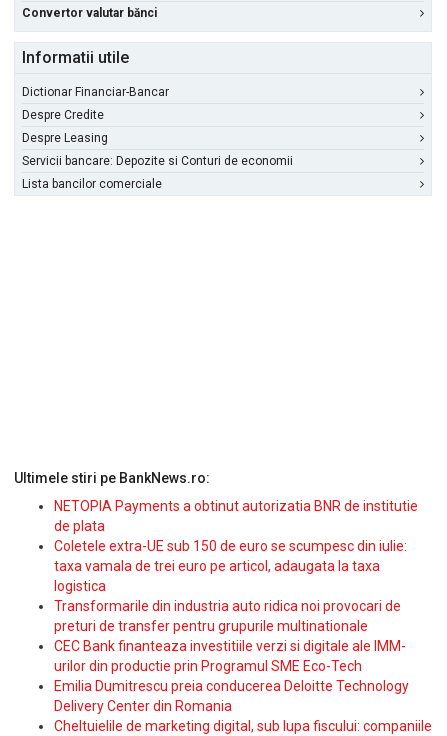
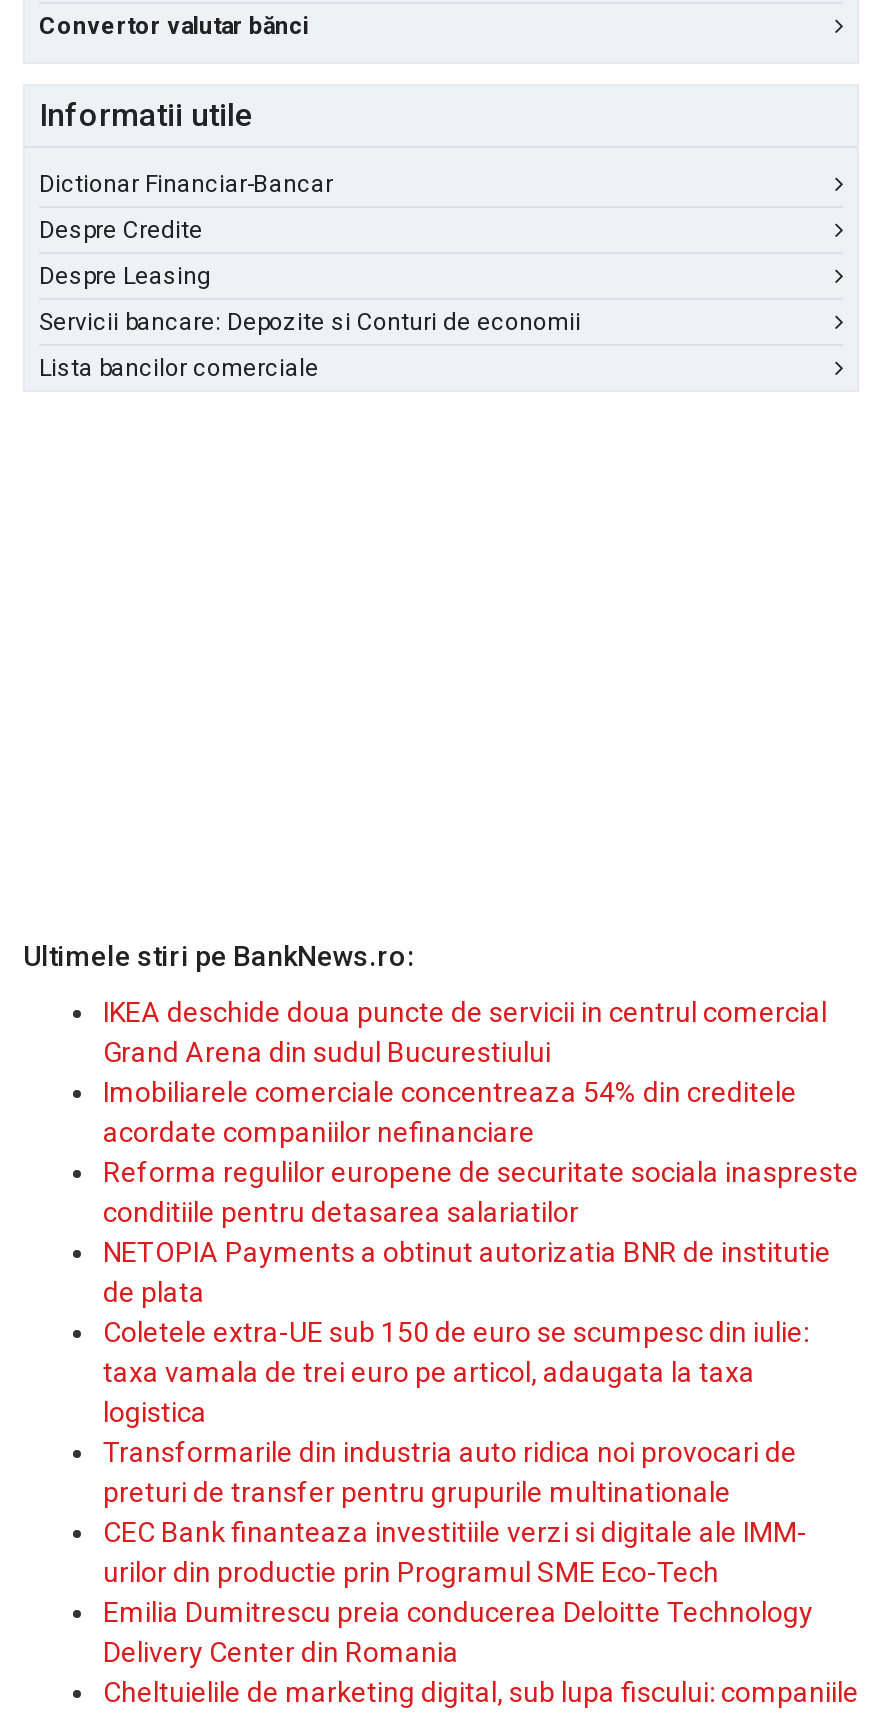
+ IKEA deschide doua puncte de servicii in centrul comercial
+ Grand Arena din sudul Bucurestiului
+ Imobiliarele comerciale concentreaza 54% din creditele
+ acordate companiilor nefinanciare
+ Reforma regulilor europene de securitate sociala inaspreste
+ conditiile pentru detasarea salariatilor
